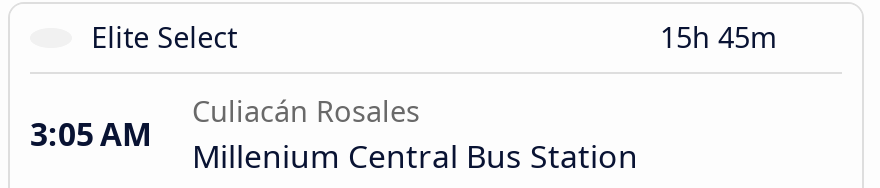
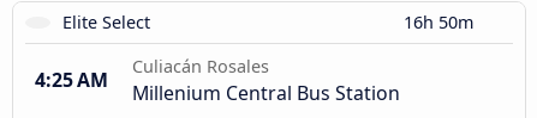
- 15h 45m
+ 16h 50m

- 3:05 AM Millenium Central Bus Station
+ 4:25 AM Millenium Central Bus Station
